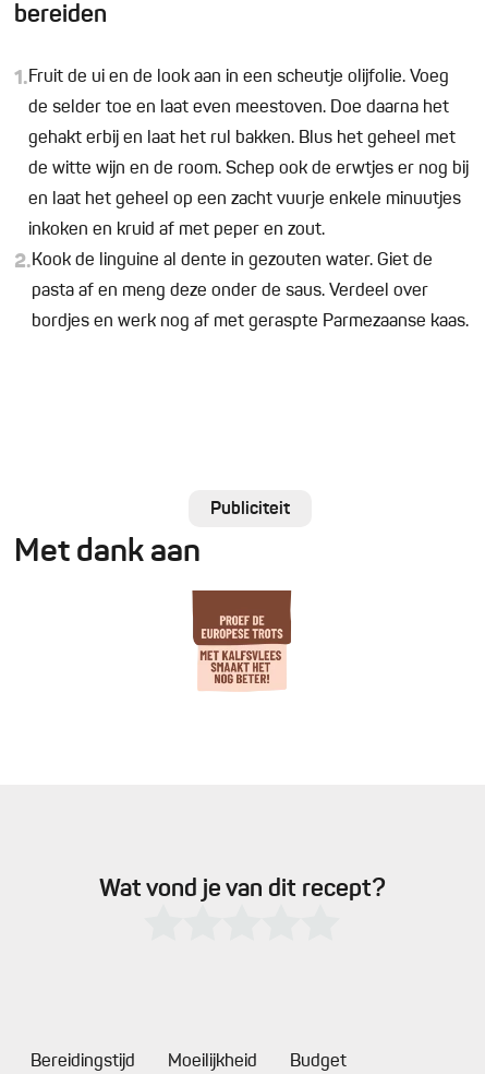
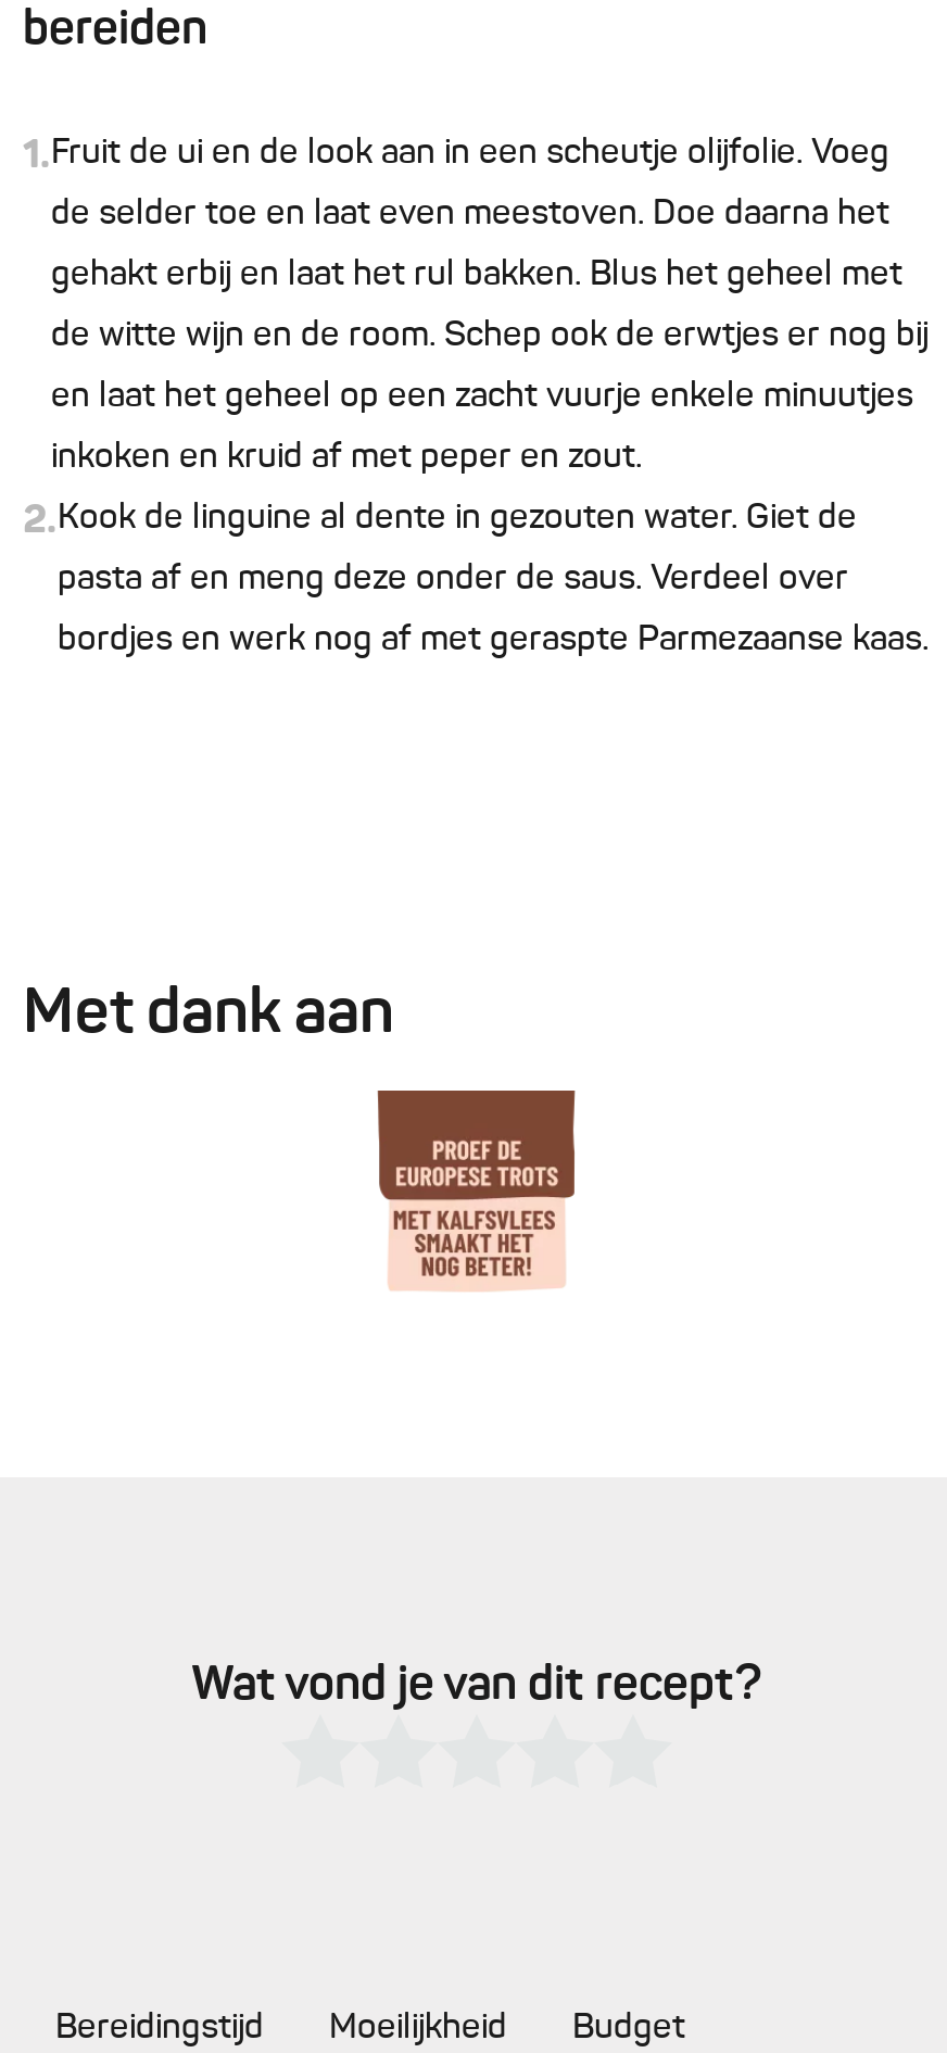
- Publiciteit
